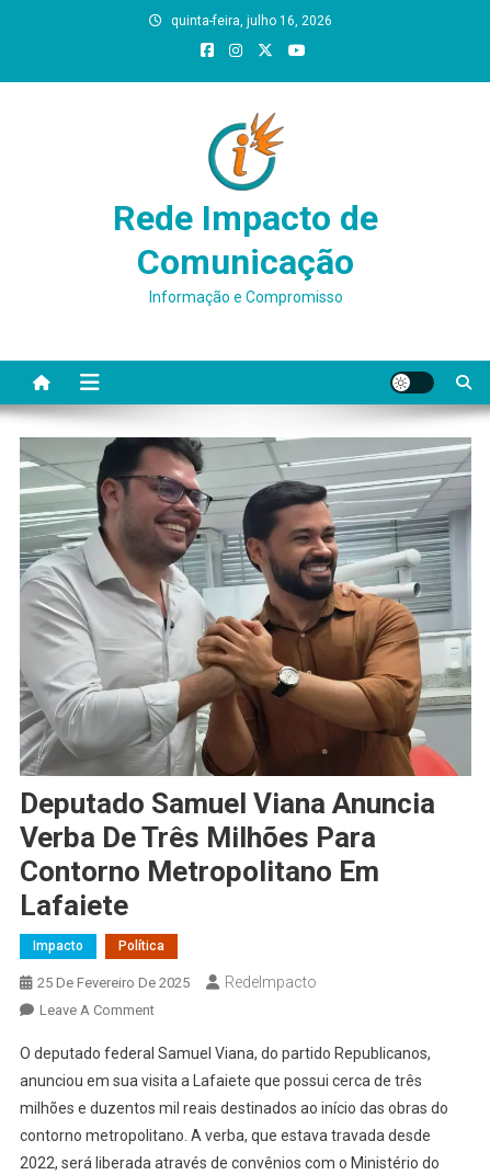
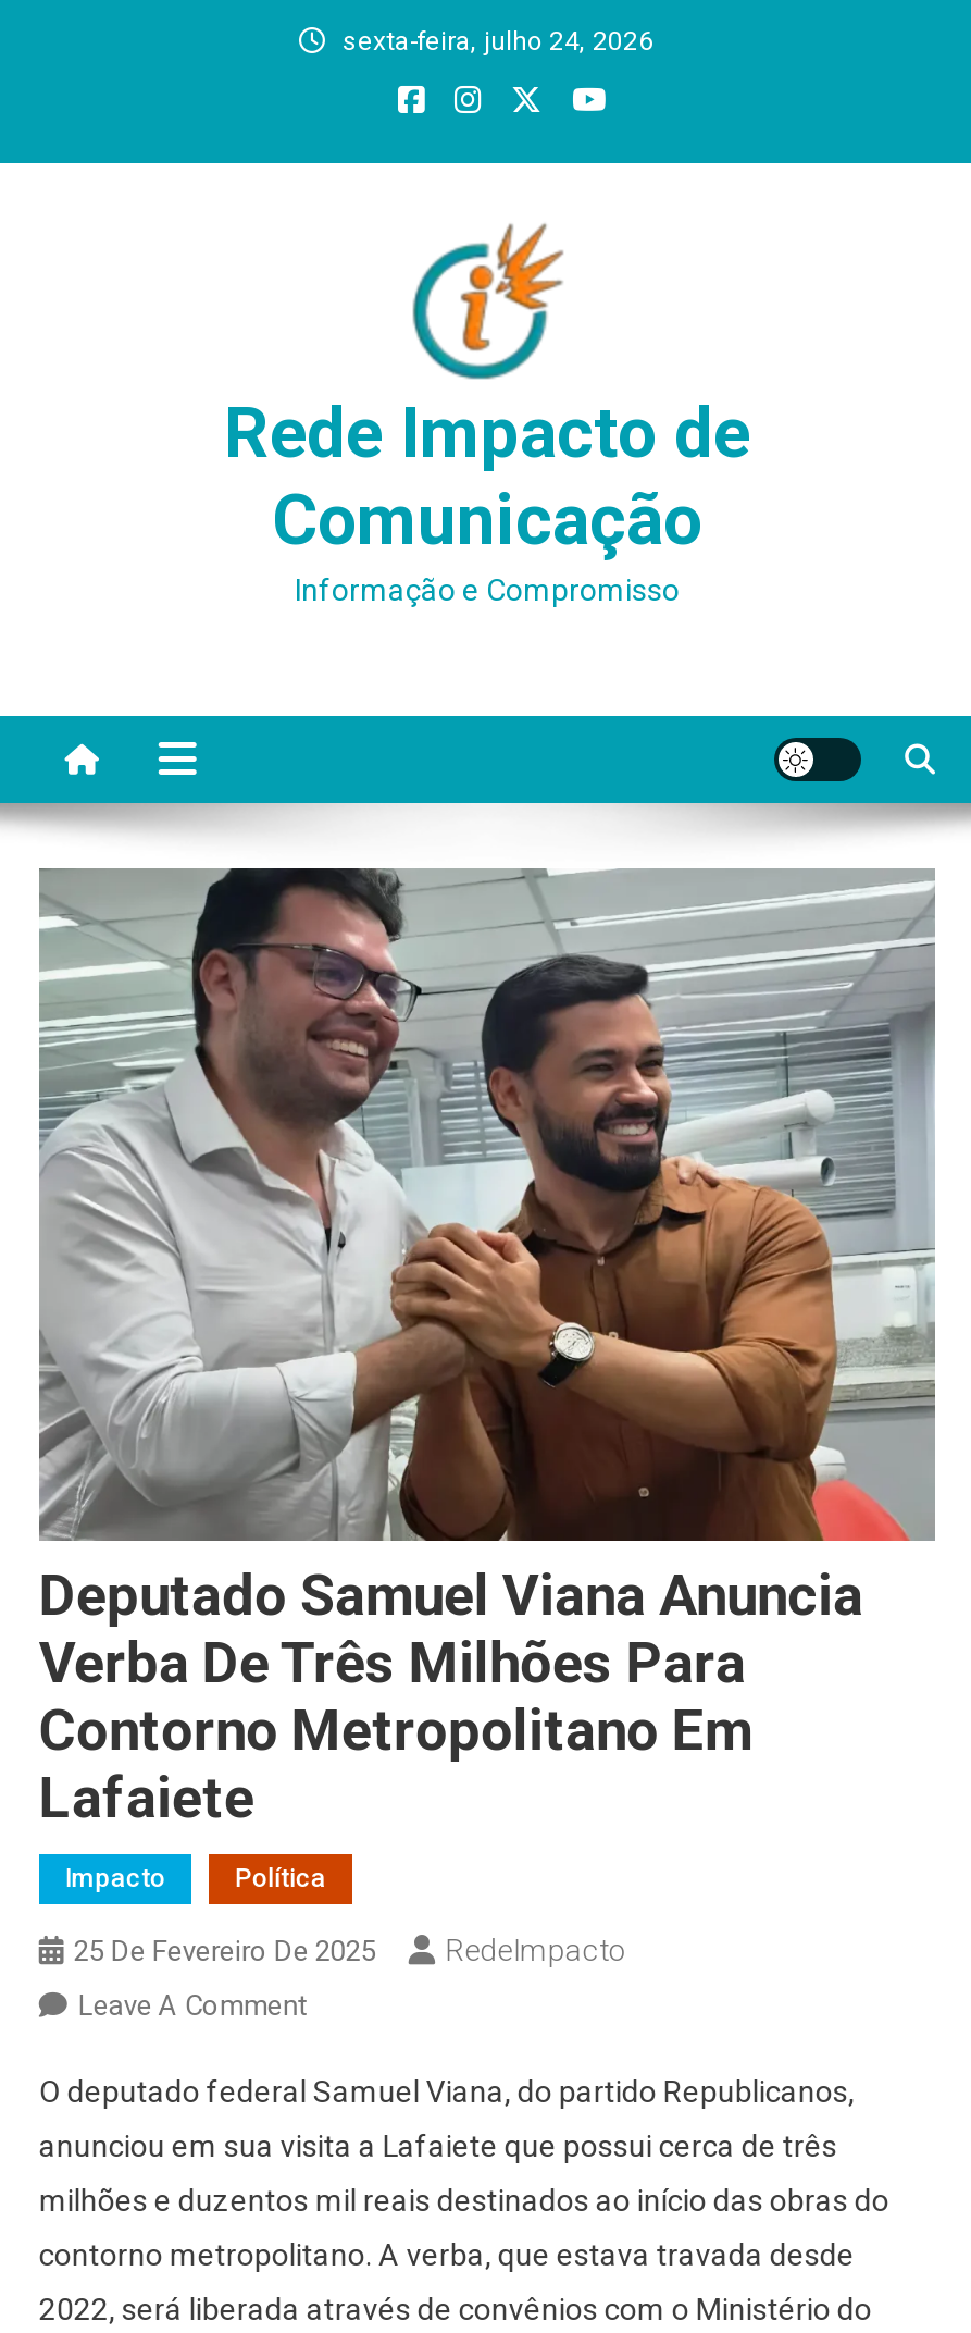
- quinta-feira, julho 16, 2026
+ sexta-feira, julho 24, 2026
